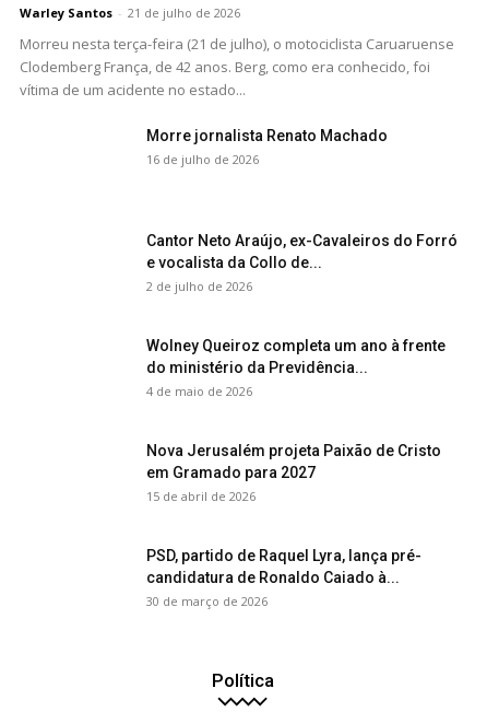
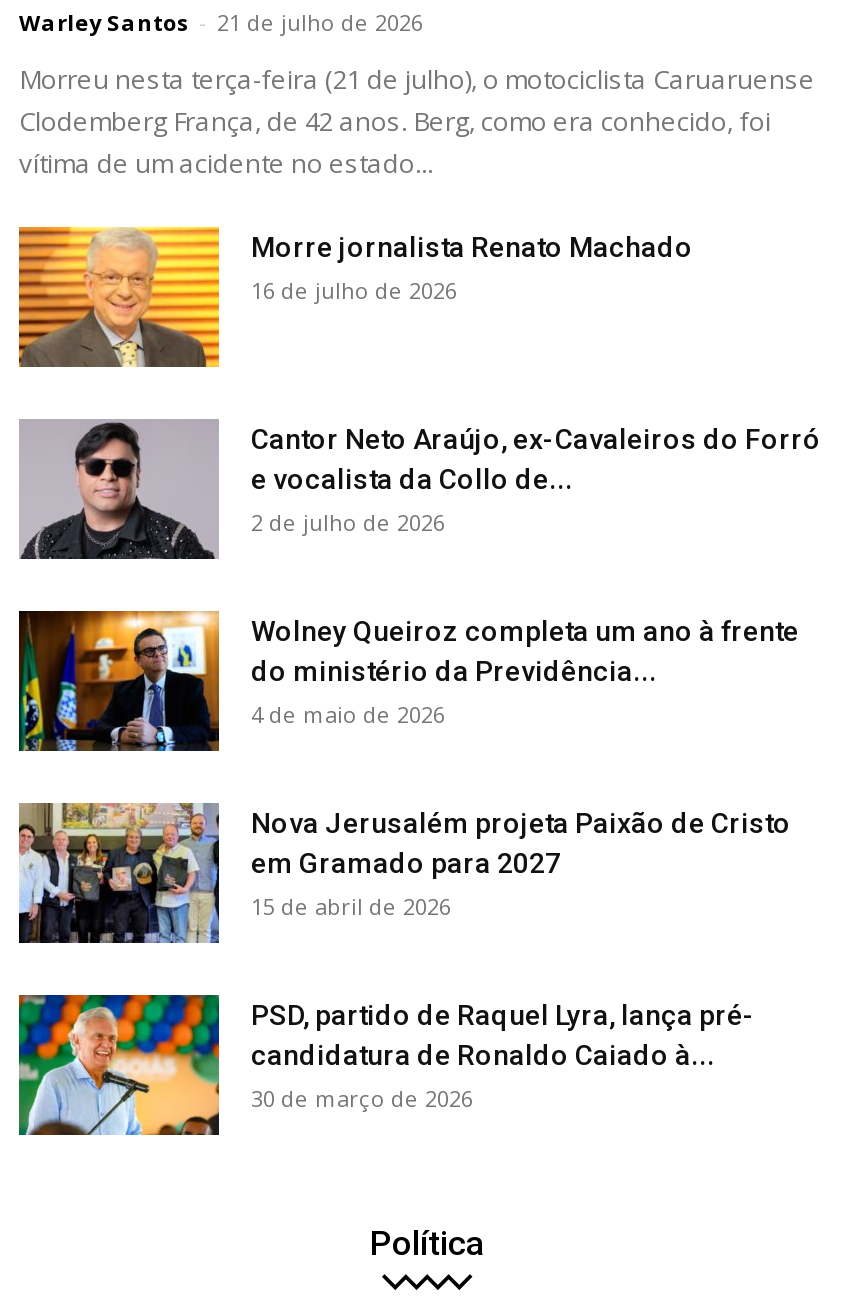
+ [image]

+ [image]

+ [image]

+ [image]

+ [image]
